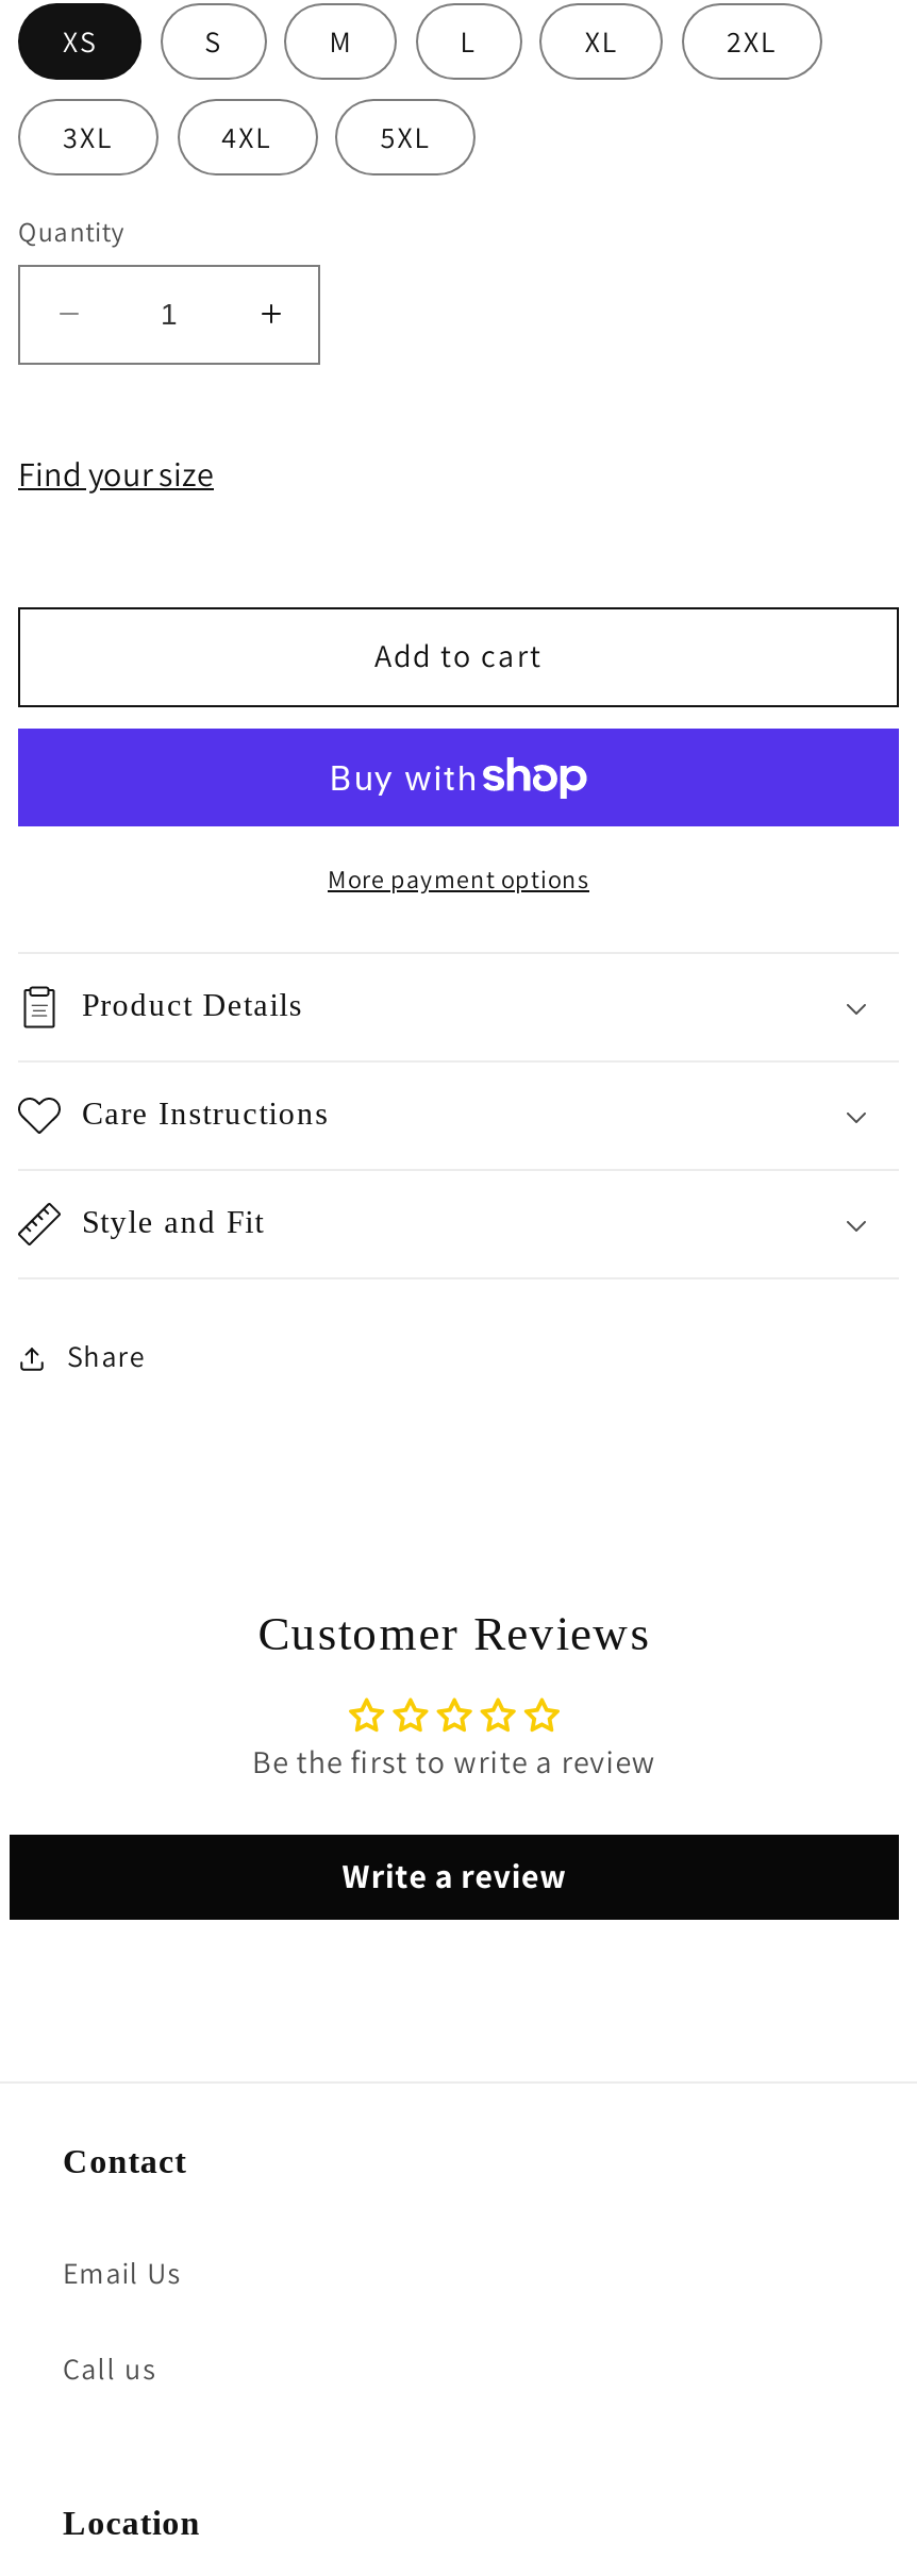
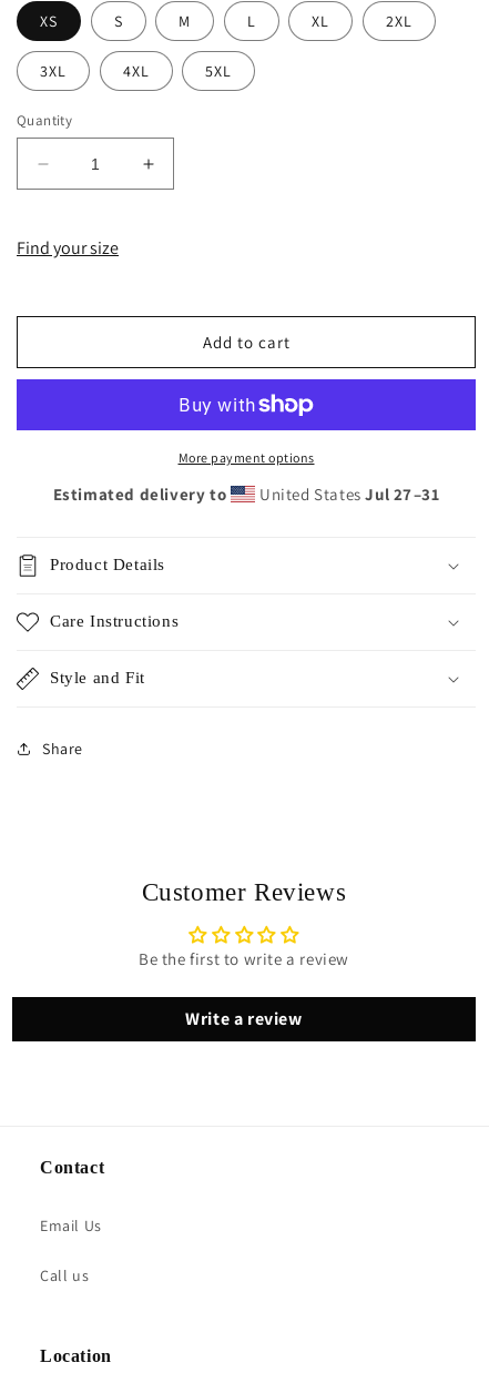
+ Estimated delivery to
+ United States Jul 27–31
